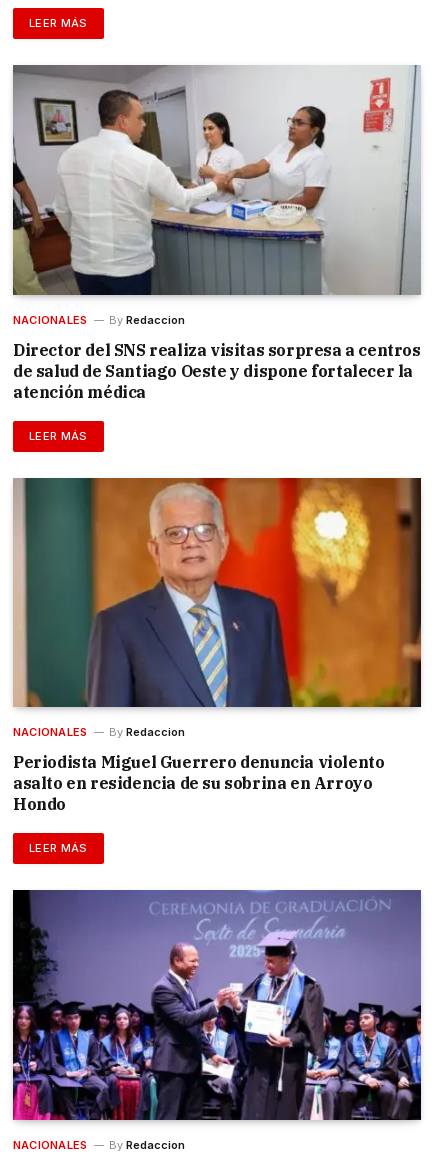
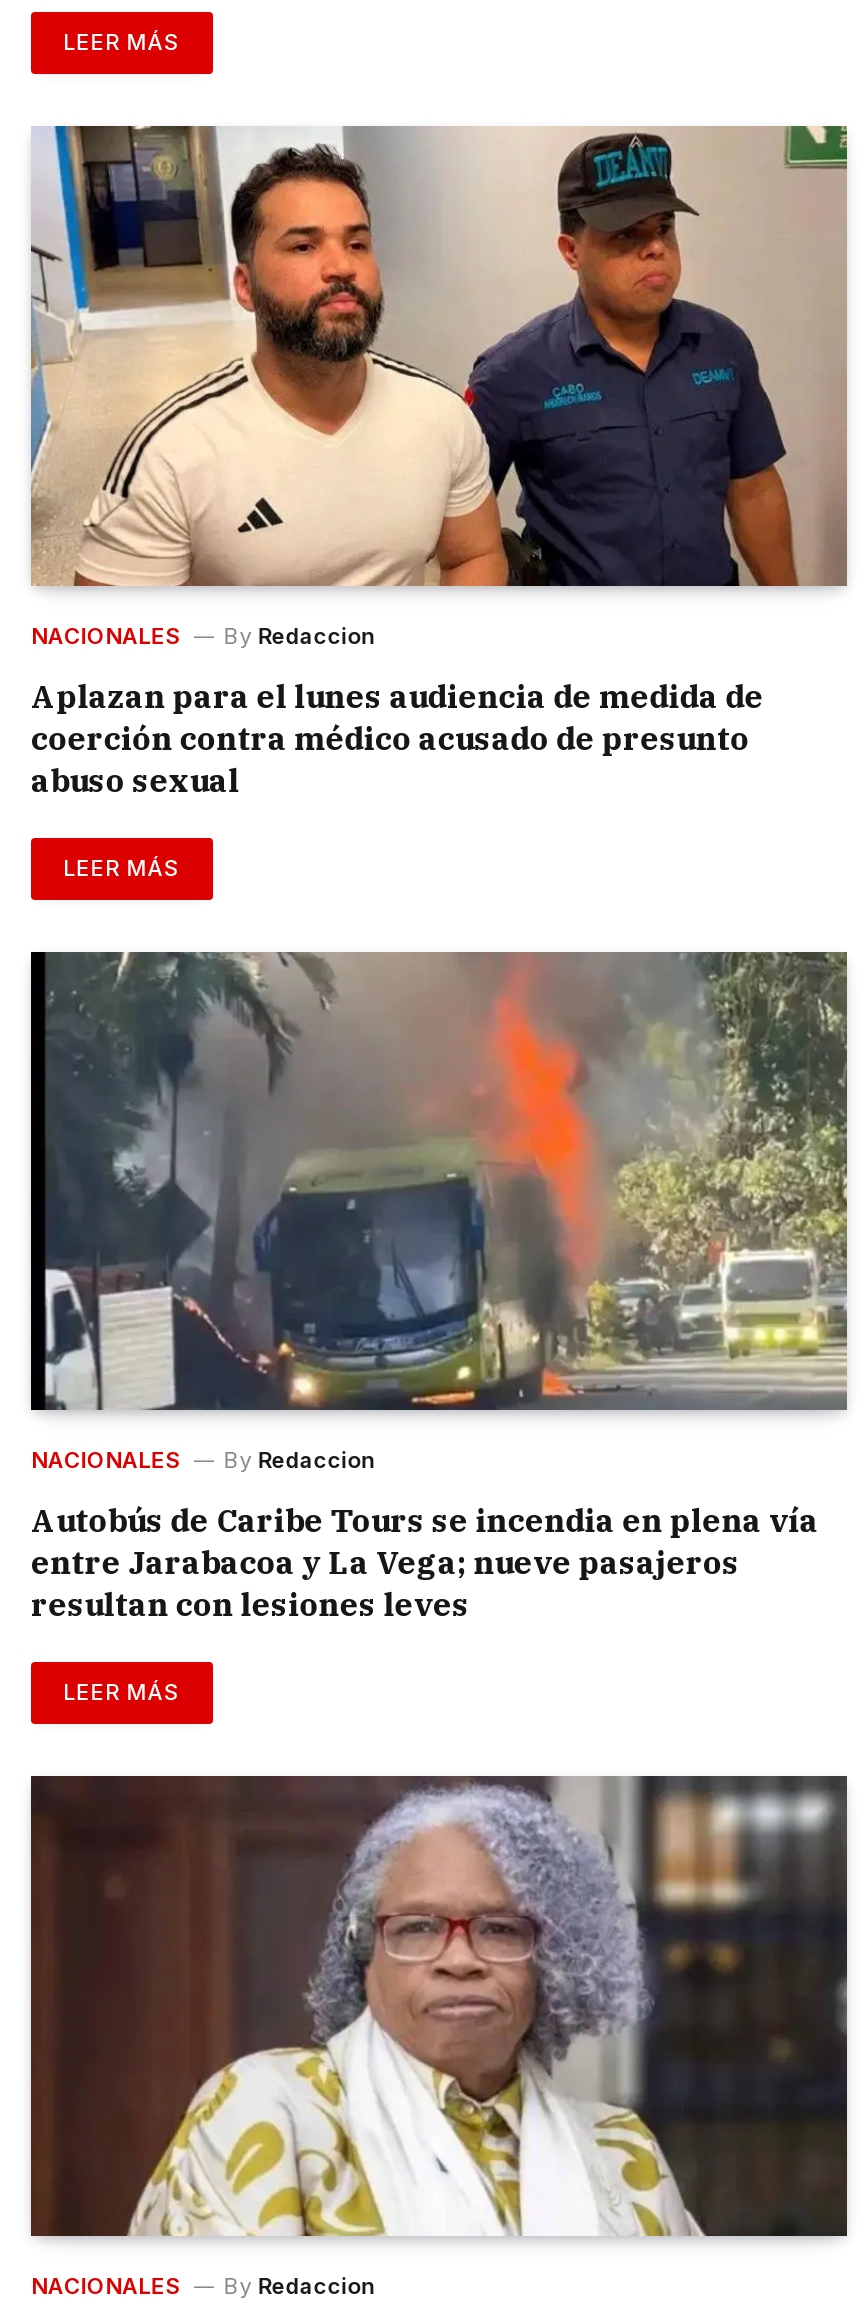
- [image]
+ [image]

- Director del SNS realiza visitas sorpresa a centros
- de salud de Santiago Oeste y dispone fortalecer la
- atención médica
+ Aplazan para el lunes audiencia de medida de
+ coerción contra médico acusado de presunto
+ abuso sexual

- [image]
+ [image]

- Periodista Miguel Guerrero denuncia violento
- asalto en residencia de su sobrina en Arroyo
- Hondo
+ Autobús de Caribe Tours se incendia en plena vía
+ entre Jarabacoa y La Vega; nueve pasajeros
+ resultan con lesiones leves

- [image]
+ [image]
